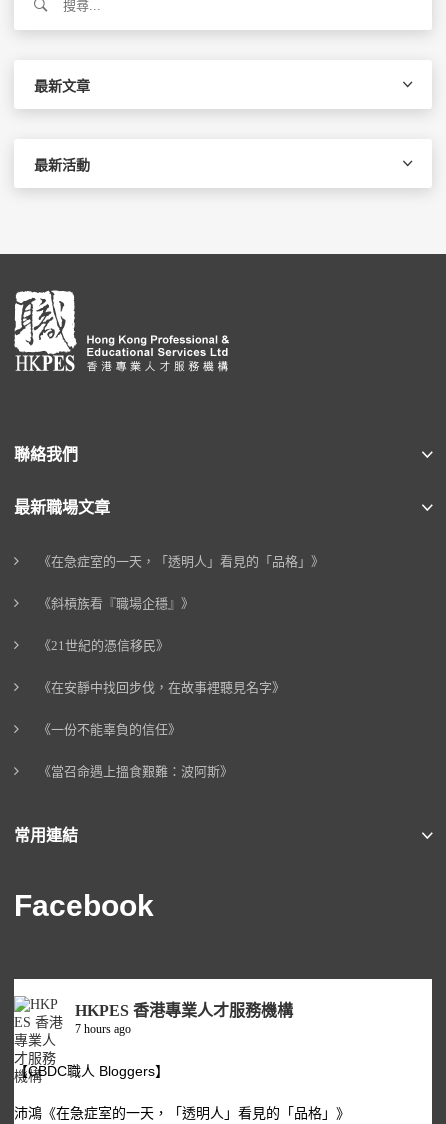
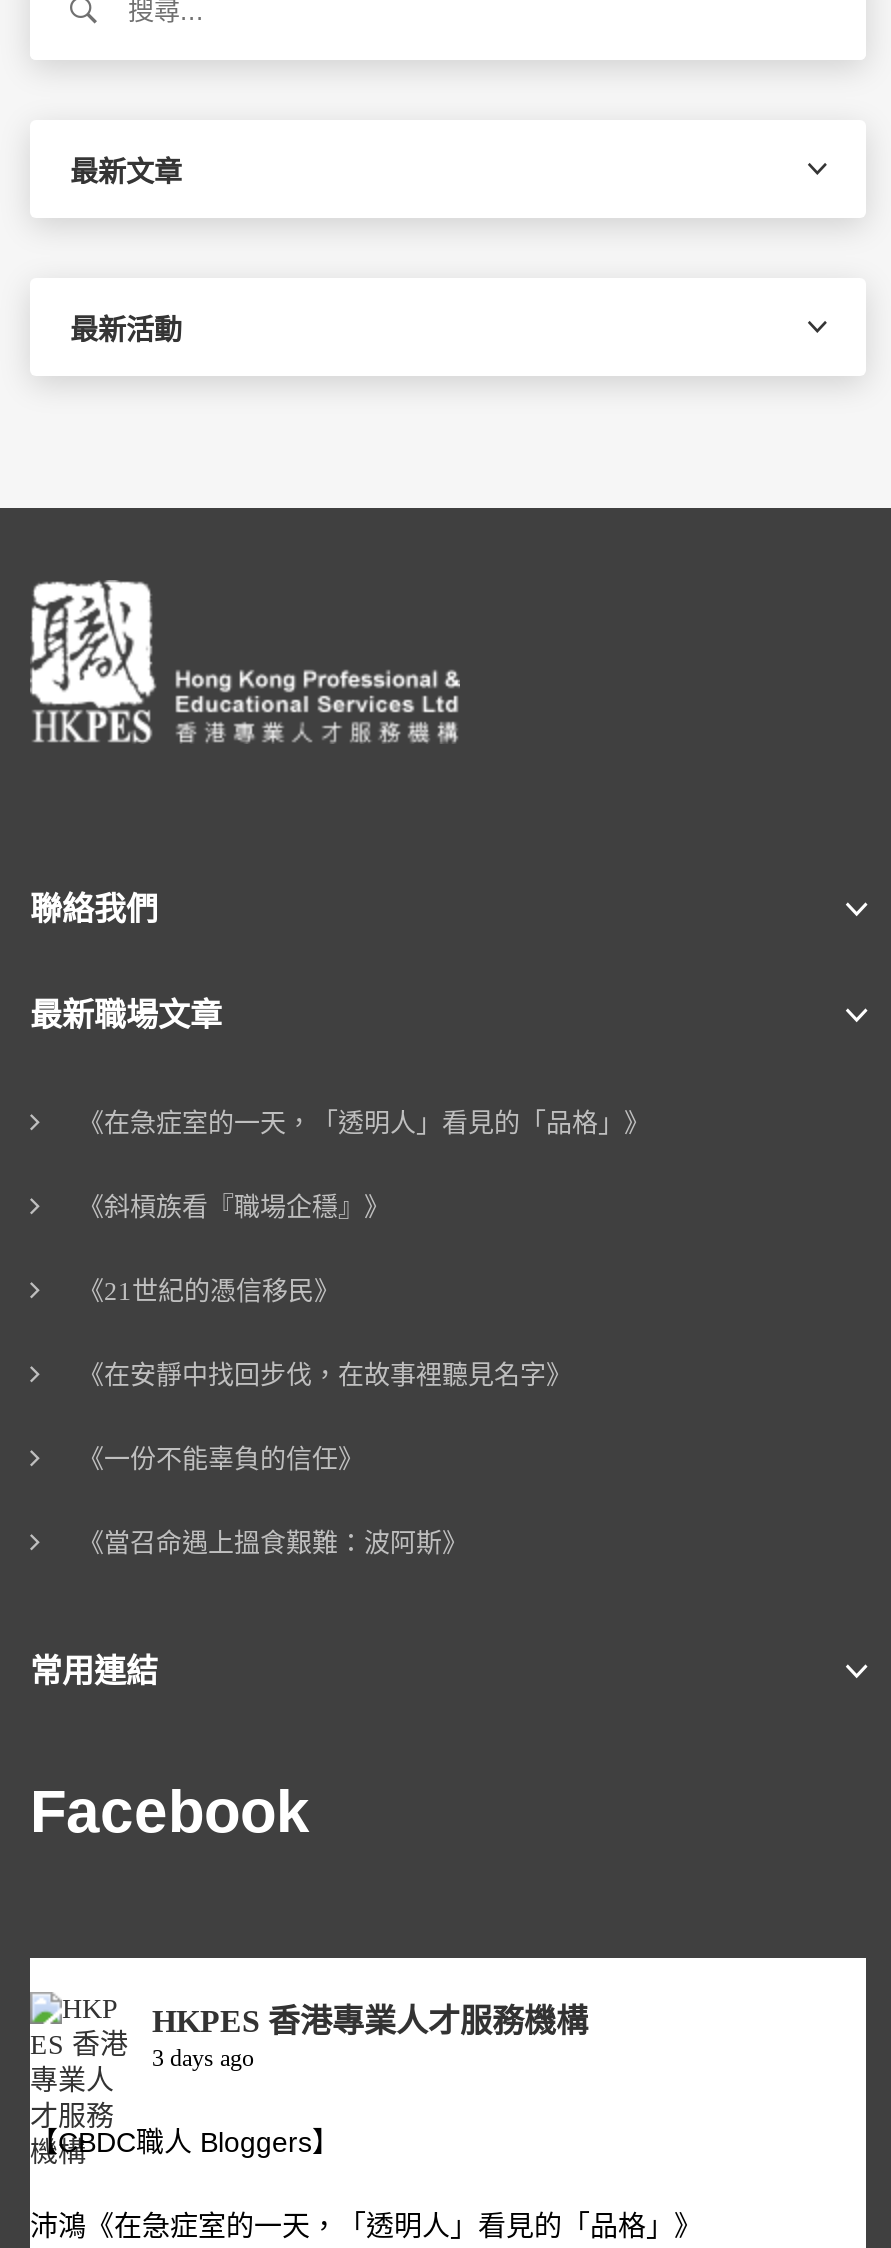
- 7 hours ago
+ 3 days ago
